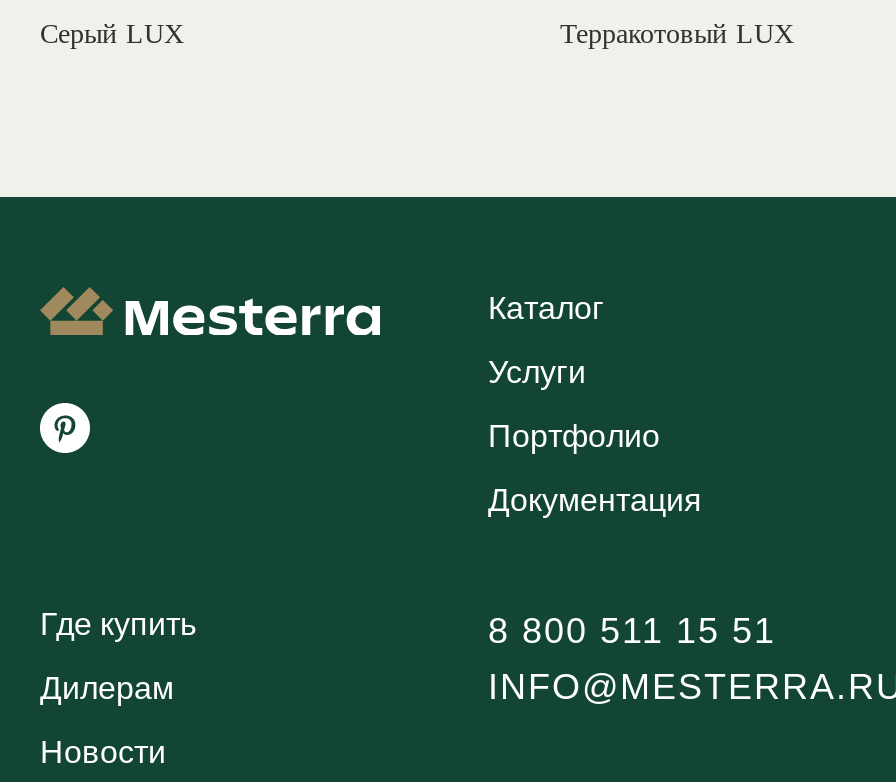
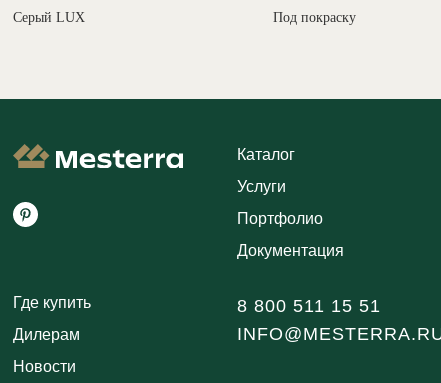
- Терракотовый LUX
+ Под покраску
